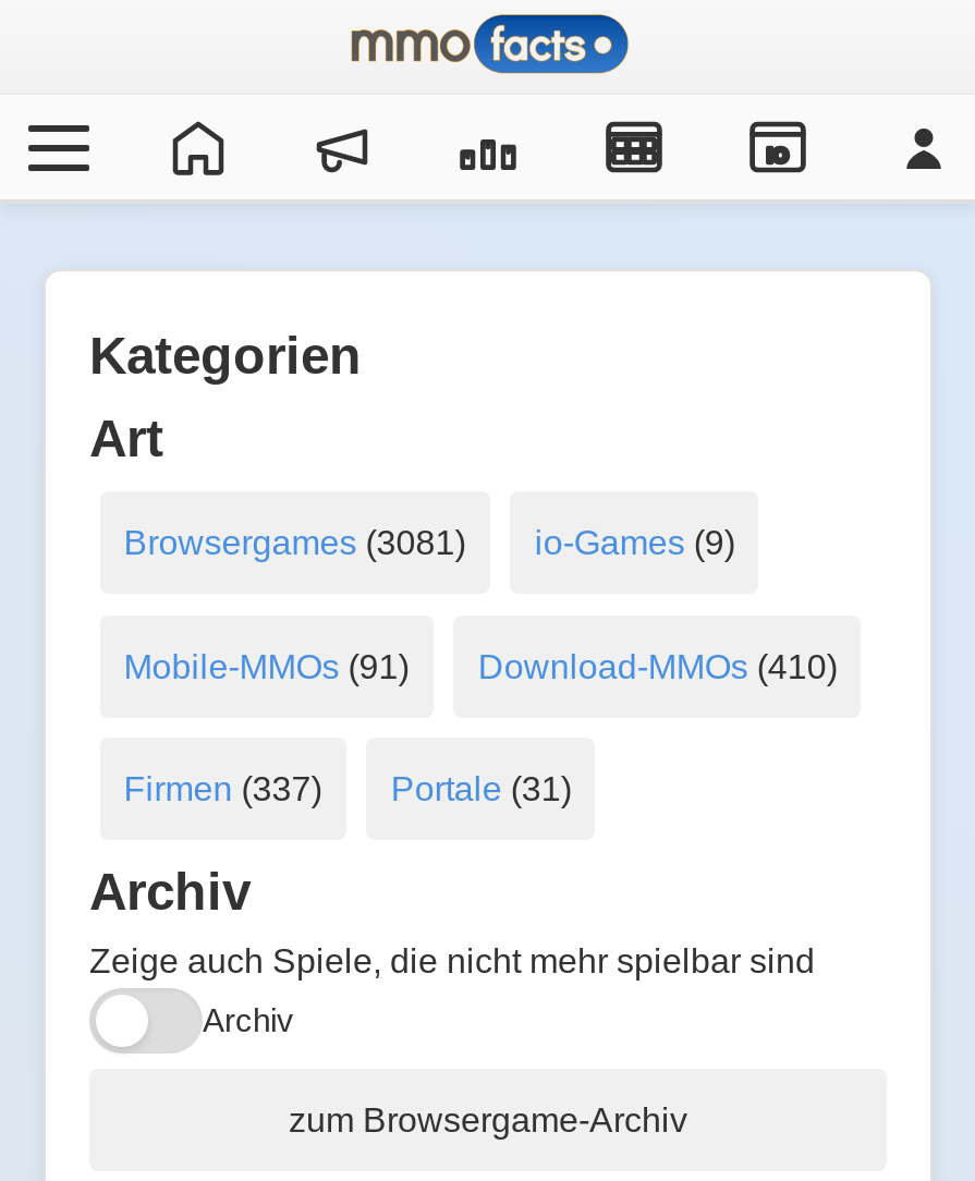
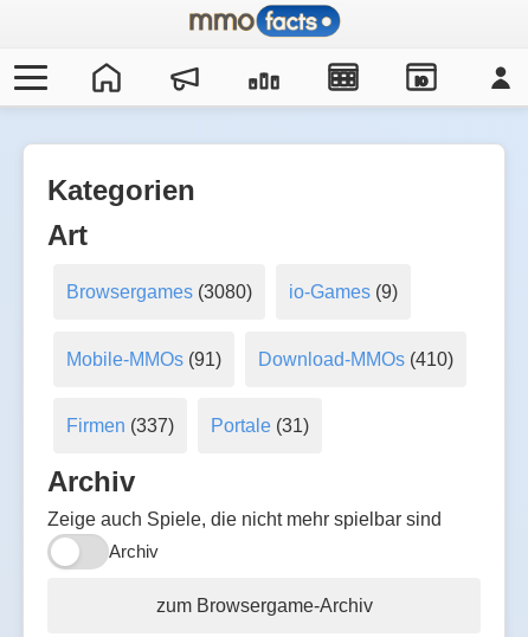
- Browsergames (3081)
+ Browsergames (3080)
